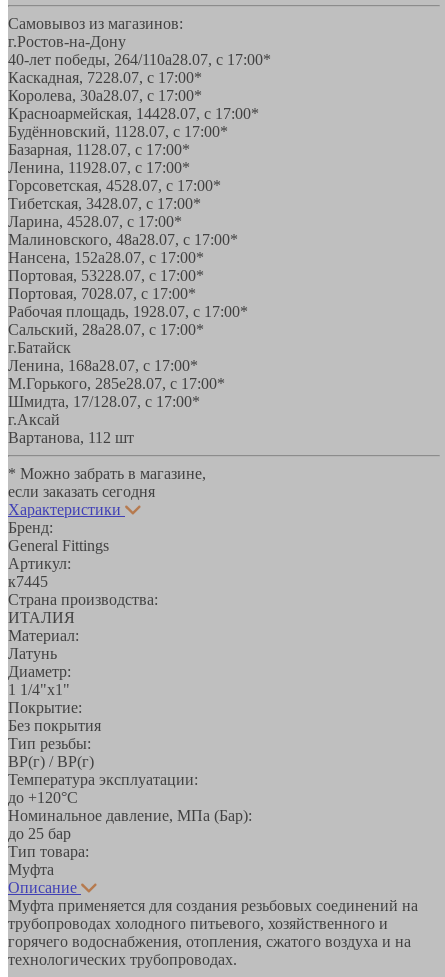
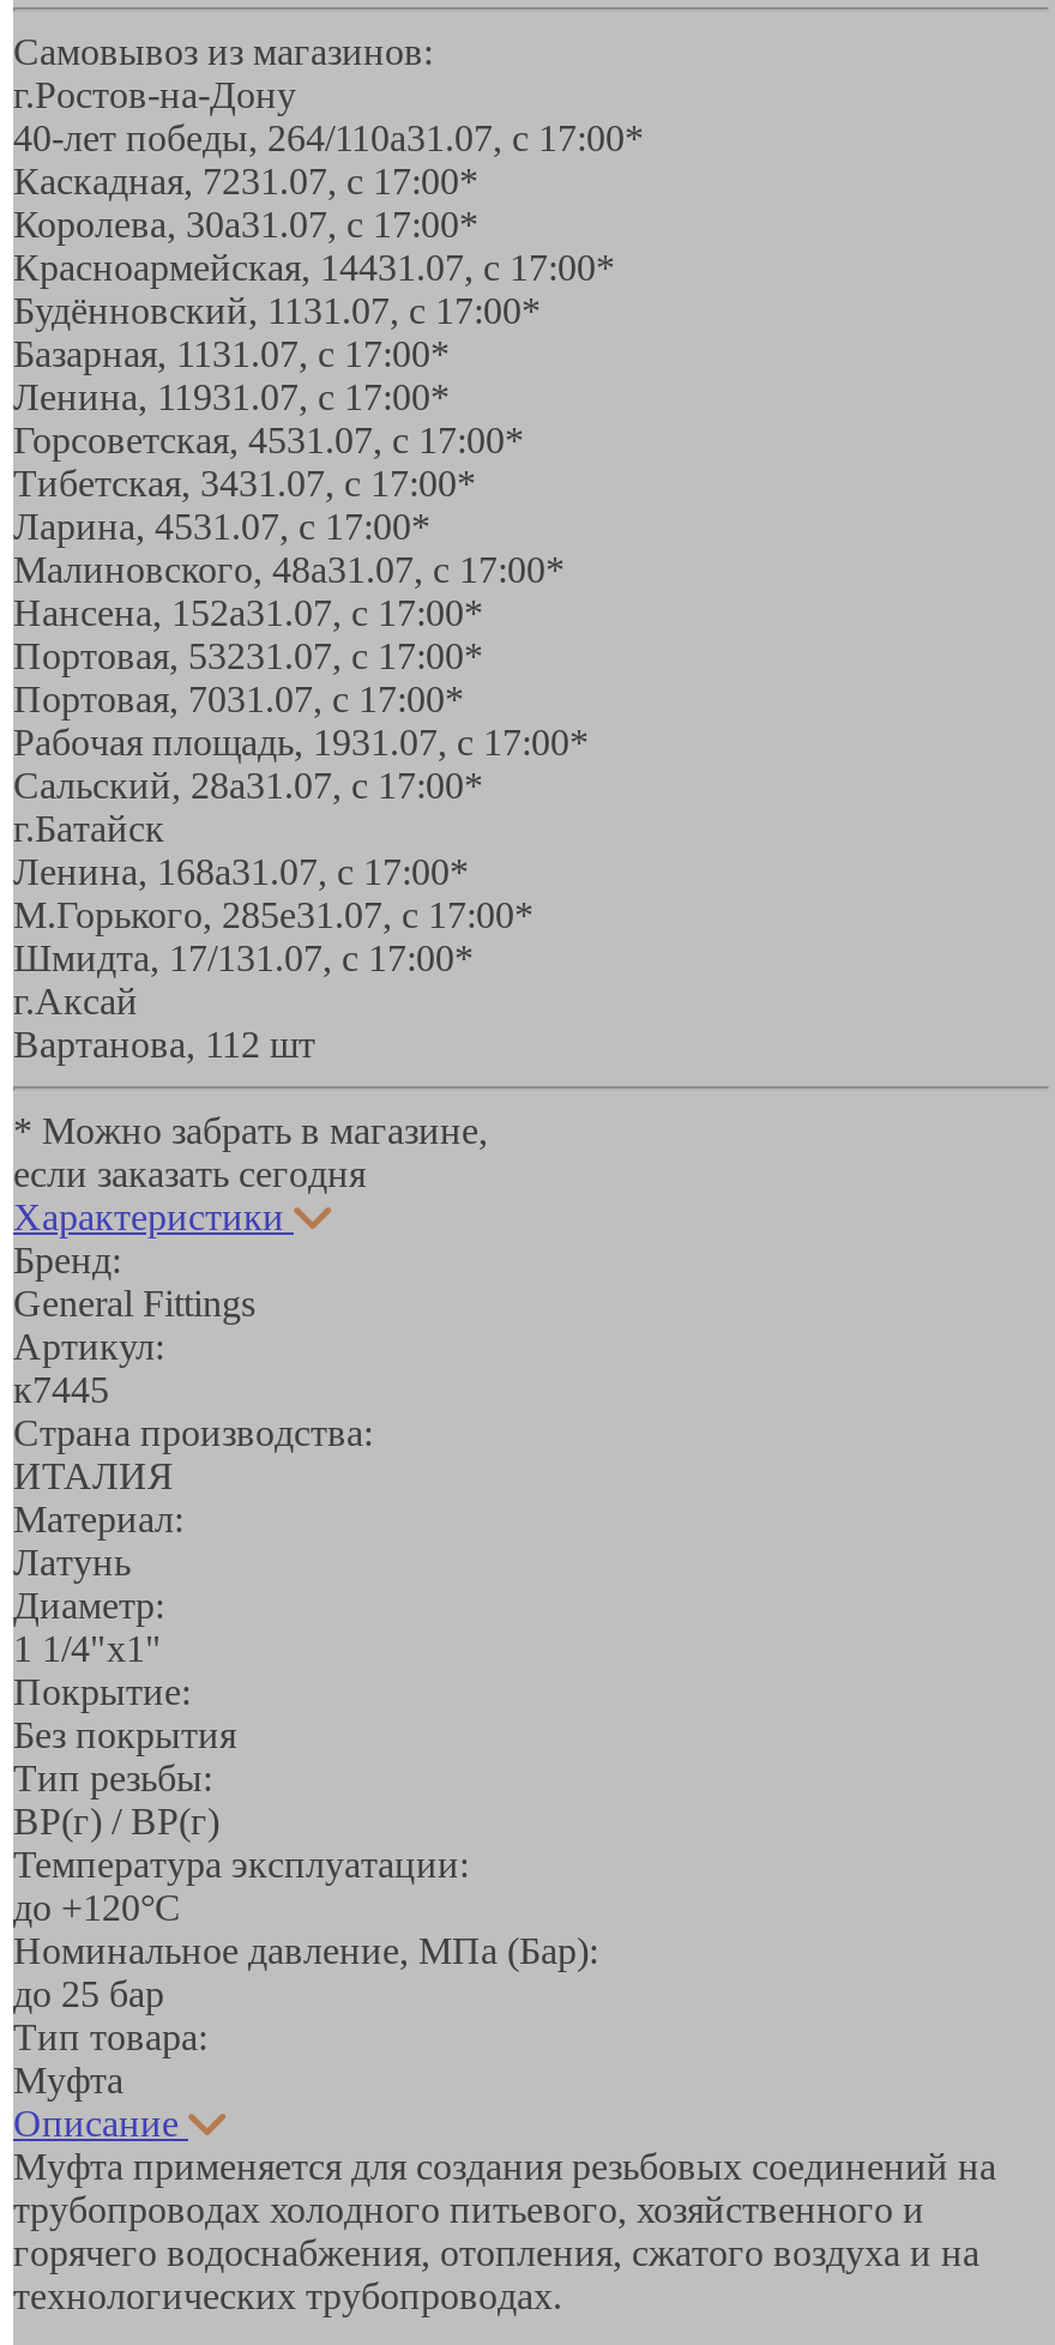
- 40-лет победы, 264/110а28.07, с 17:00*
+ 40-лет победы, 264/110а31.07, с 17:00*

- Каскадная, 7228.07, с 17:00*
+ Каскадная, 7231.07, с 17:00*

- Королева, 30а28.07, с 17:00*
+ Королева, 30а31.07, с 17:00*

- Красноармейская, 14428.07, с 17:00*
+ Красноармейская, 14431.07, с 17:00*

- Будённовский, 11 28.07, с 17:00*
+ Будённовский, 11 31.07, с 17:00*

- Базарная, 11 28.07, с 17:00*
+ Базарная, 11 31.07, с 17:00*

- Ленина, 11928.07, с 17:00*
+ Ленина, 11931.07, с 17:00*

- Горсоветская, 4528.07, с 17:00*
+ Горсоветская, 4531.07, с 17:00*

- Тибетская, 3428.07, с 17:00*
+ Тибетская, 3431.07, с 17:00*

- Ларина, 4528.07, с 17:00*
+ Ларина, 4531.07, с 17:00*

- Малиновского, 48а28.07, с 17:00*
+ Малиновского, 48а31.07, с 17:00*

- Нансена, 152а28.07, с 17:00*
+ Нансена, 152а31.07, с 17:00*

- Портовая, 53228.07, с 17:00*
+ Портовая, 53231.07, с 17:00*

- Портовая, 7028.07, с 17:00*
+ Портовая, 7031.07, с 17:00*

- Рабочая площадь, 1928.07, с 17:00*
+ Рабочая площадь, 1931.07, с 17:00*

- Сальский, 28a28.07, с 17:00*
+ Сальский, 28a31.07, с 17:00*

- Ленина, 168а28.07, с 17:00*
+ Ленина, 168а31.07, с 17:00*

- М.Горького, 285е28.07, с 17:00*
+ М.Горького, 285е31.07, с 17:00*

- Шмидта, 17/1 28.07, с 17:00*
+ Шмидта, 17/1 31.07, с 17:00*
